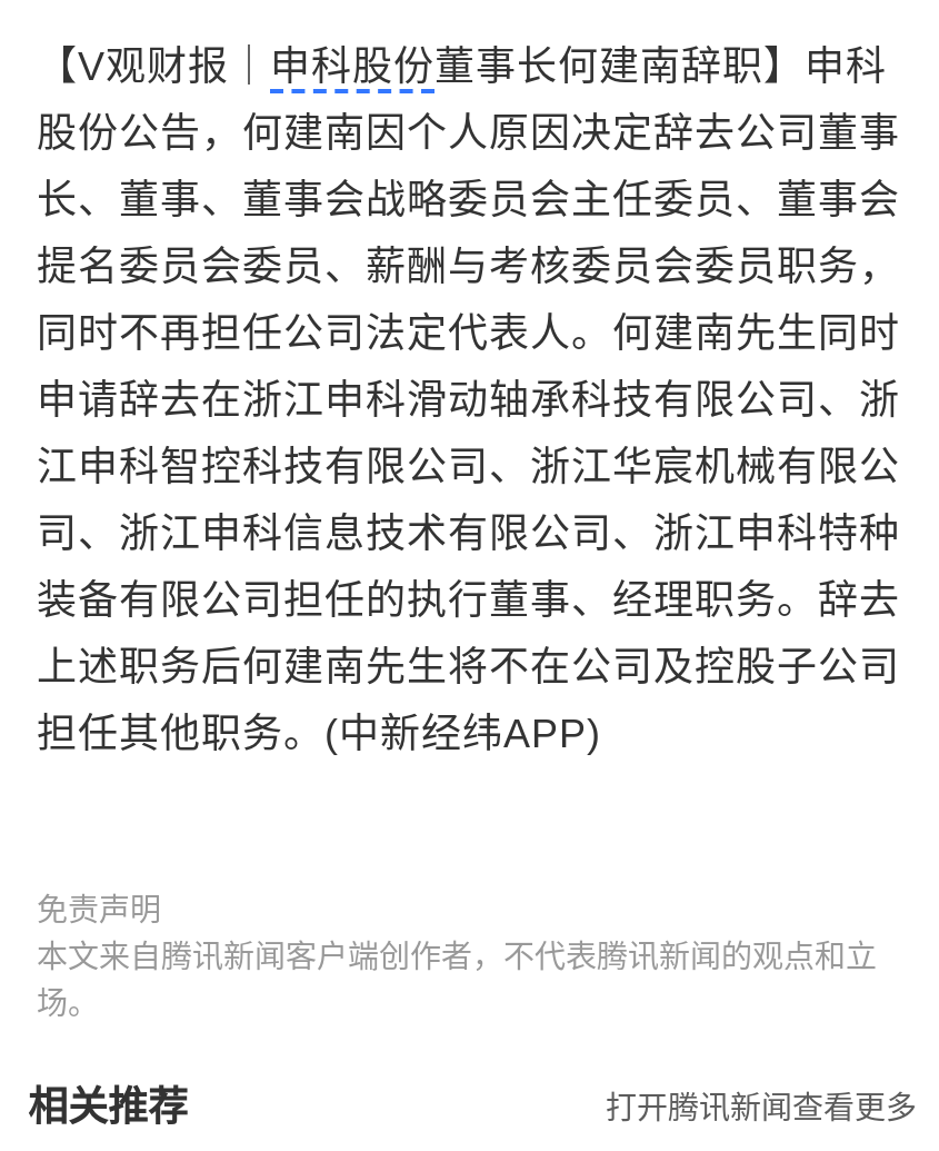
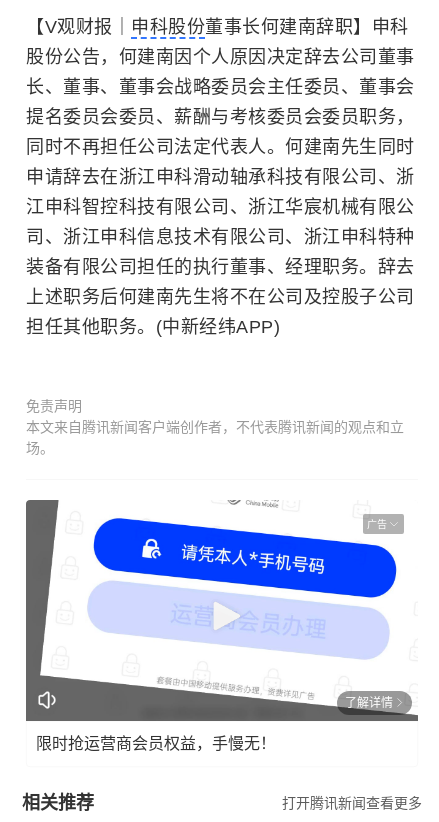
+ [image]
+ 广告

+ 了解详情
+ 限时抢运营商会员权益，手慢无！
